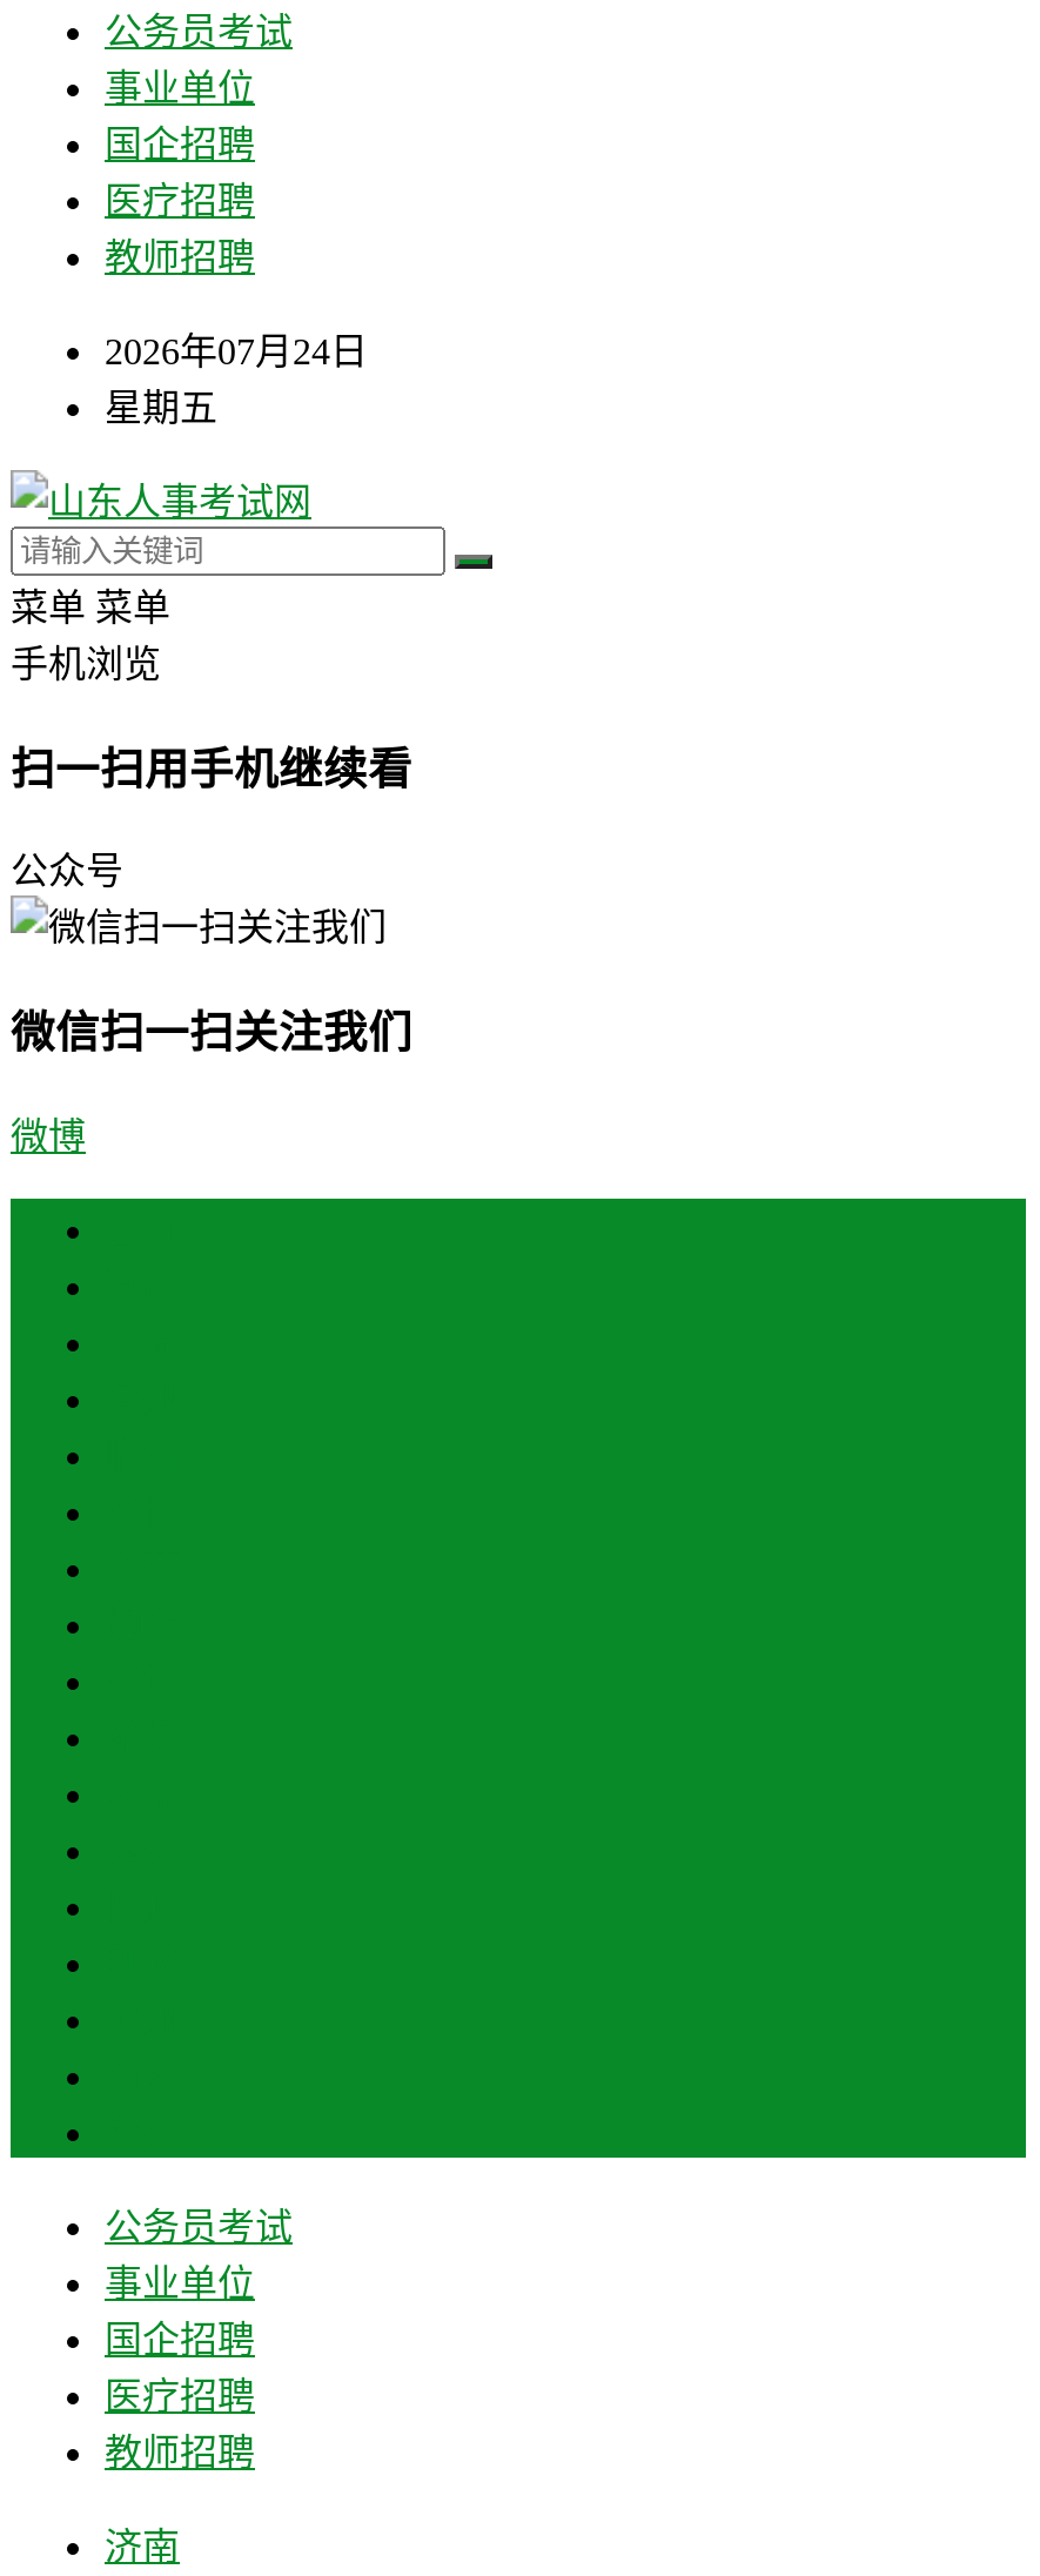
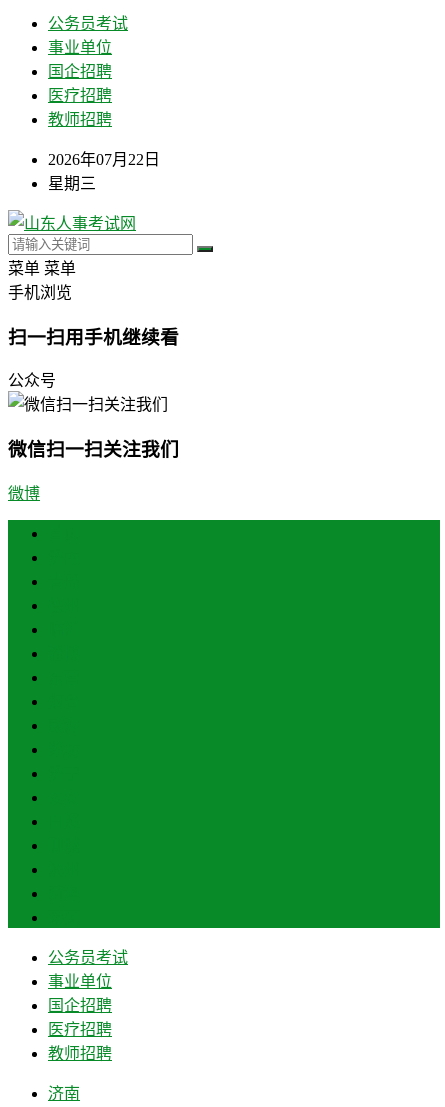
- 2026年07月24日
+ 2026年07月22日

- 星期五
+ 星期三
